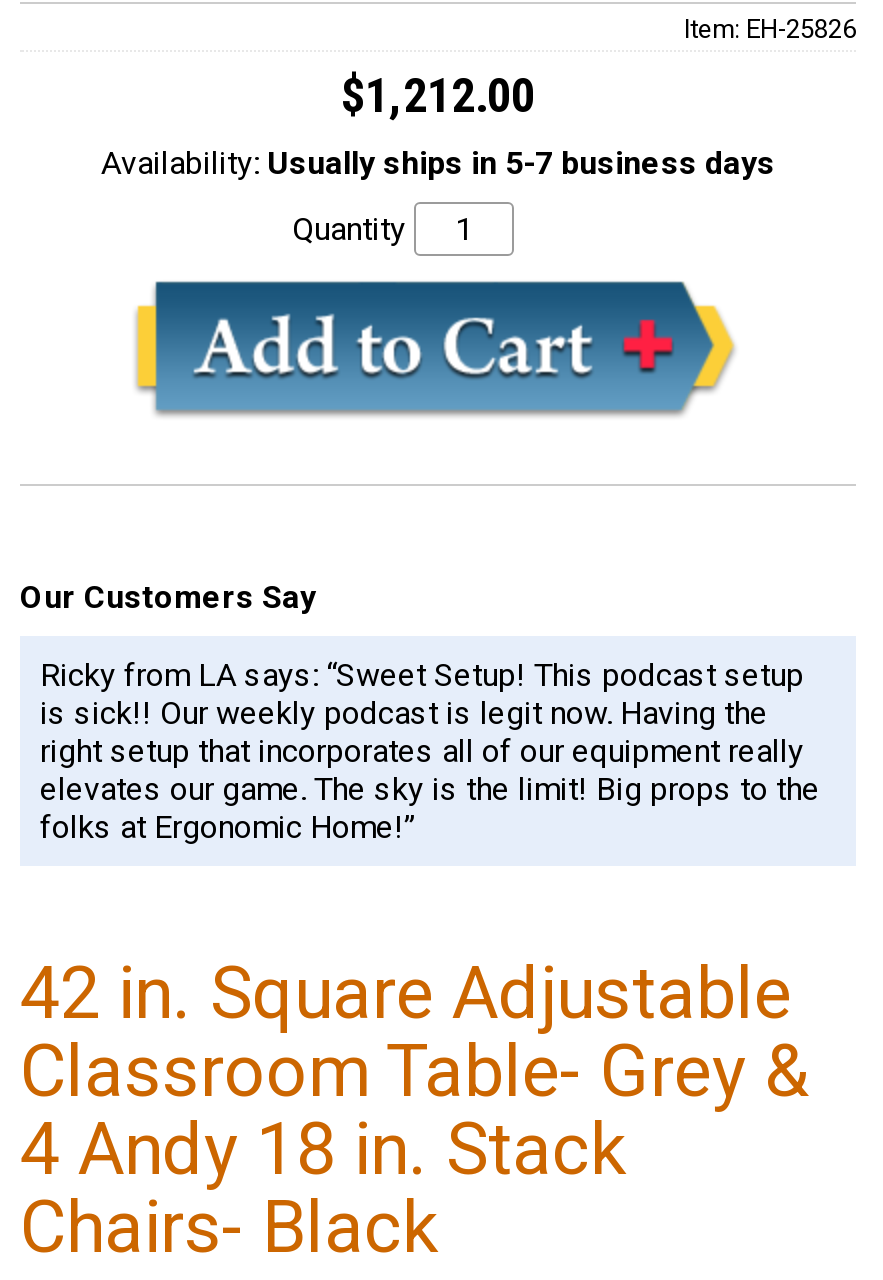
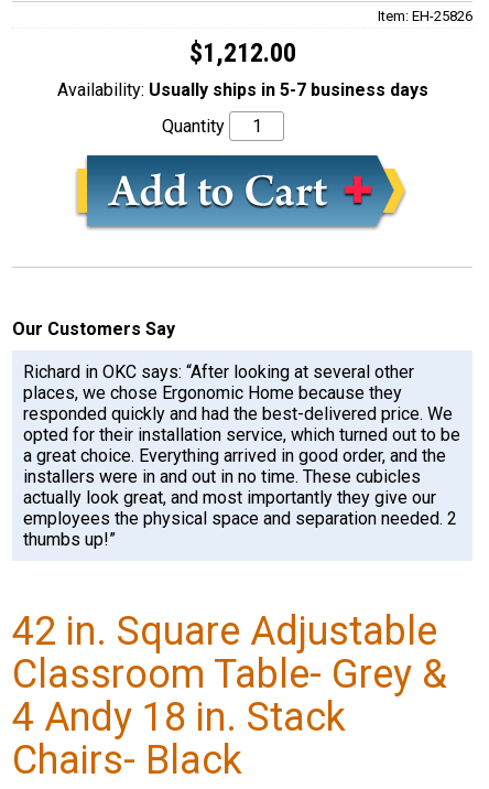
- Ricky from LA says: “Sweet Setup! This podcast setup
- is sick!! Our weekly podcast is legit now. Having the
- right setup that incorporates all of our equipment really
- elevates our game. The sky is the limit! Big props to the
- folks at Ergonomic Home!”
+ Richard in OKC says: “After looking at several other
+ places, we chose Ergonomic Home because they
+ responded quickly and had the best-delivered price. We
+ opted for their installation service, which turned out to be
+ a great choice. Everything arrived in good order, and the
+ installers were in and out in no time. These cubicles
+ actually look great, and most importantly they give our
+ employees the physical space and separation needed. 2
+ thumbs up!”
